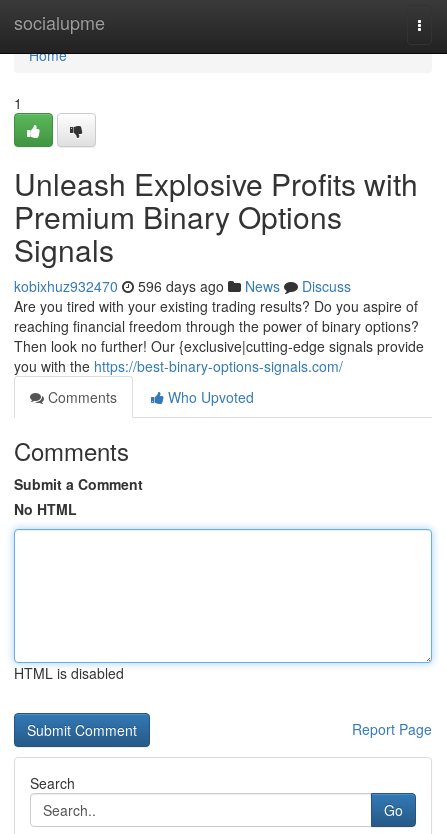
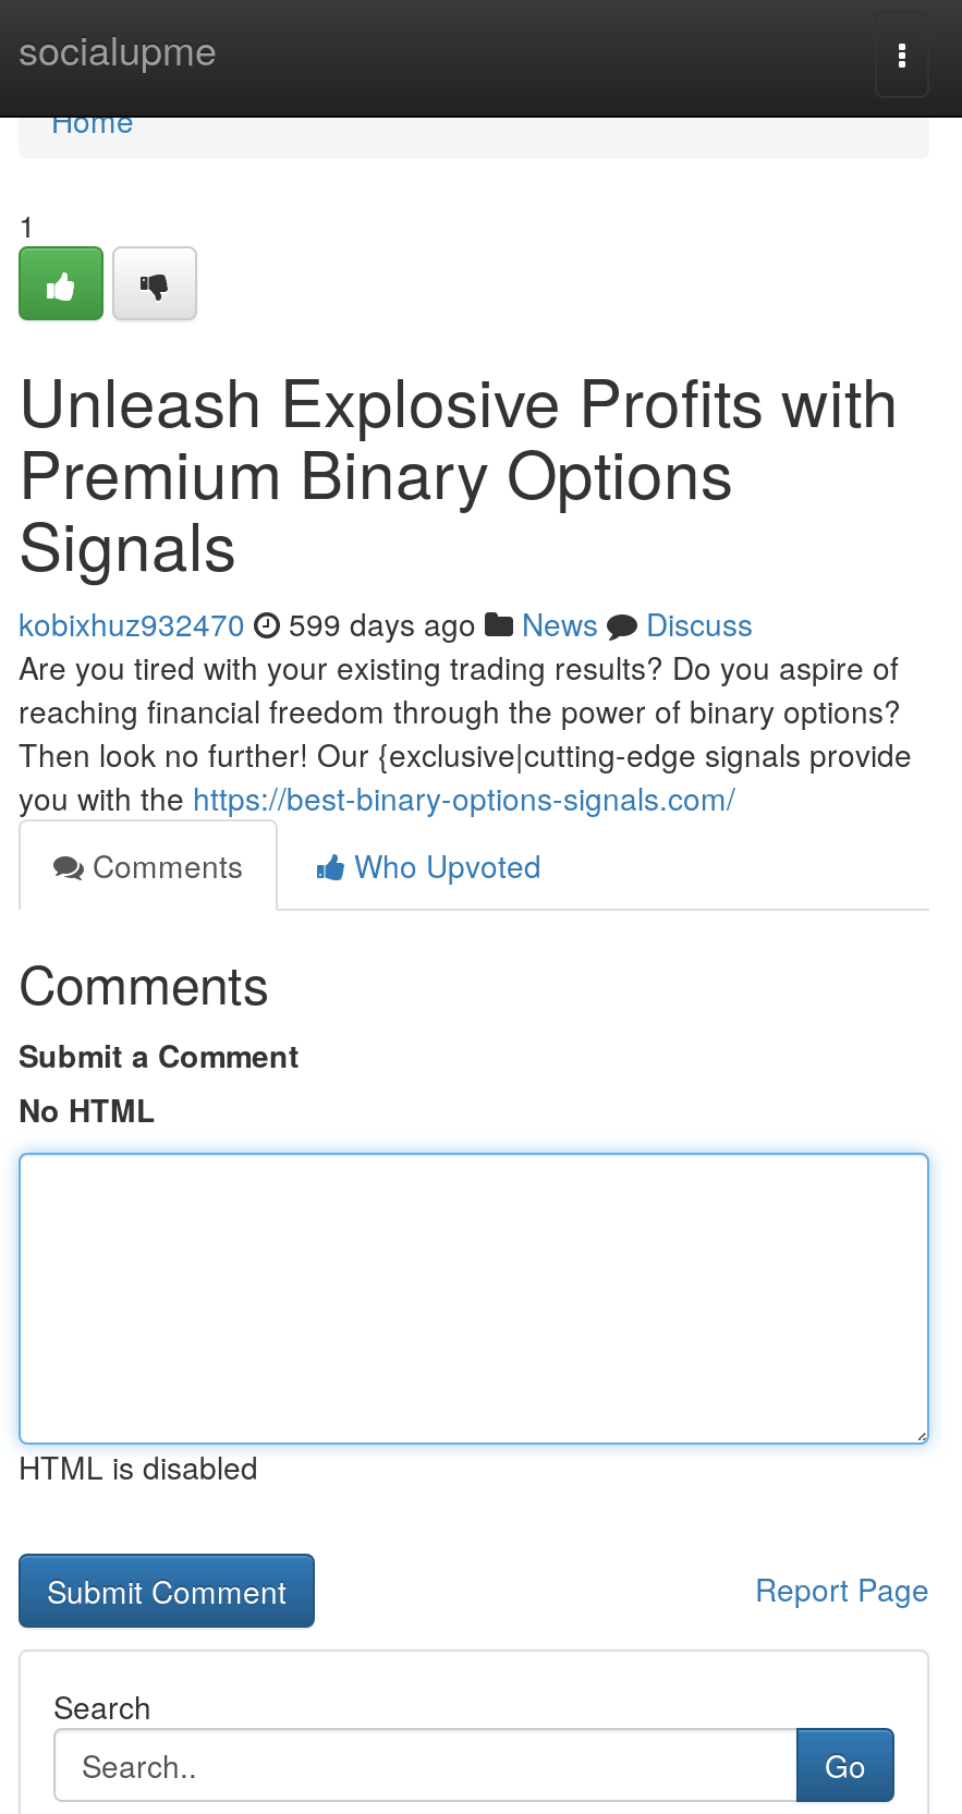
- kobixhuz932470 596 days ago News Discuss
+ kobixhuz932470 599 days ago News Discuss
